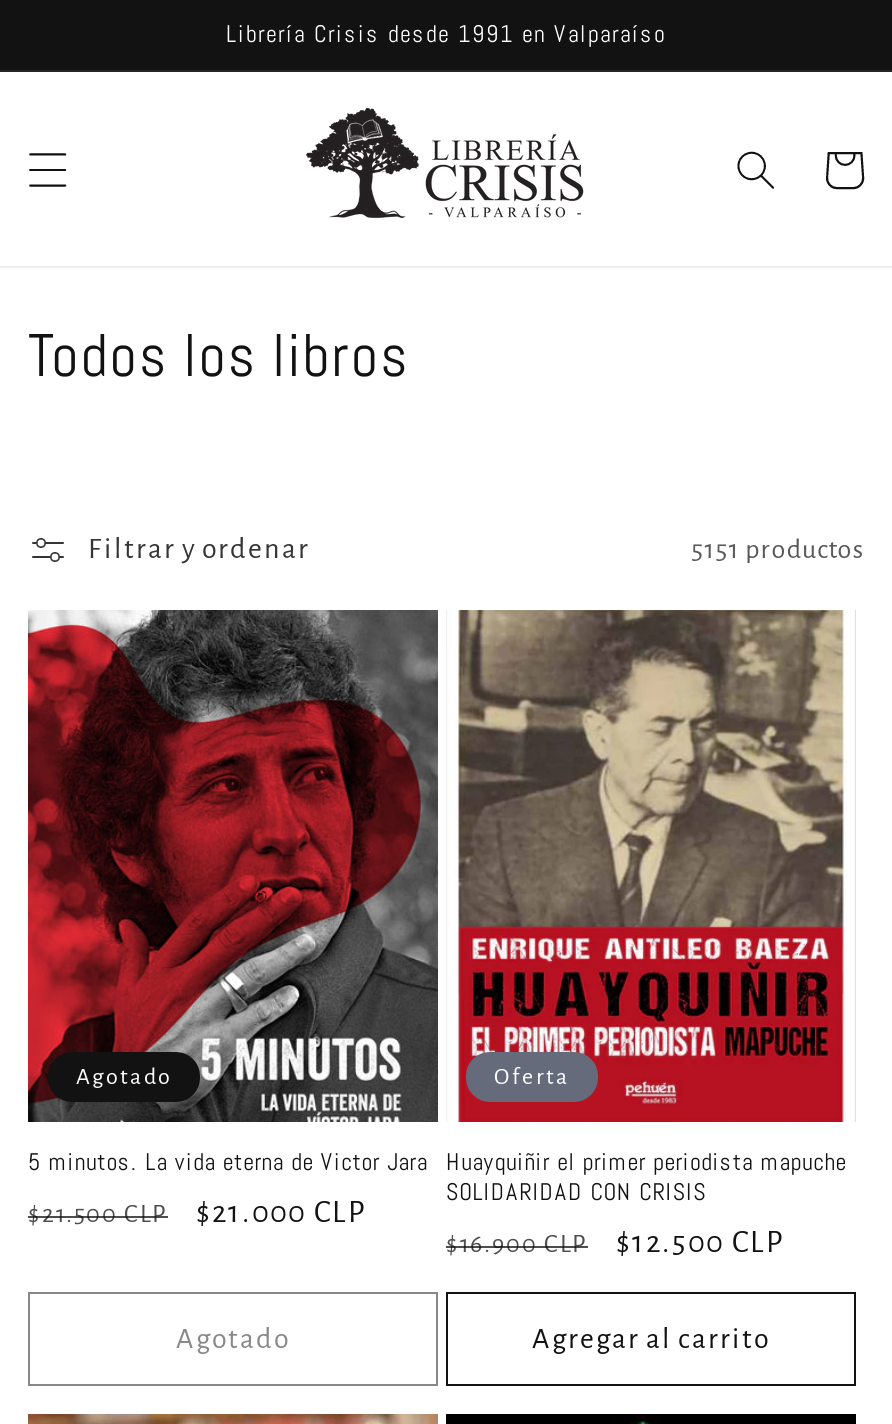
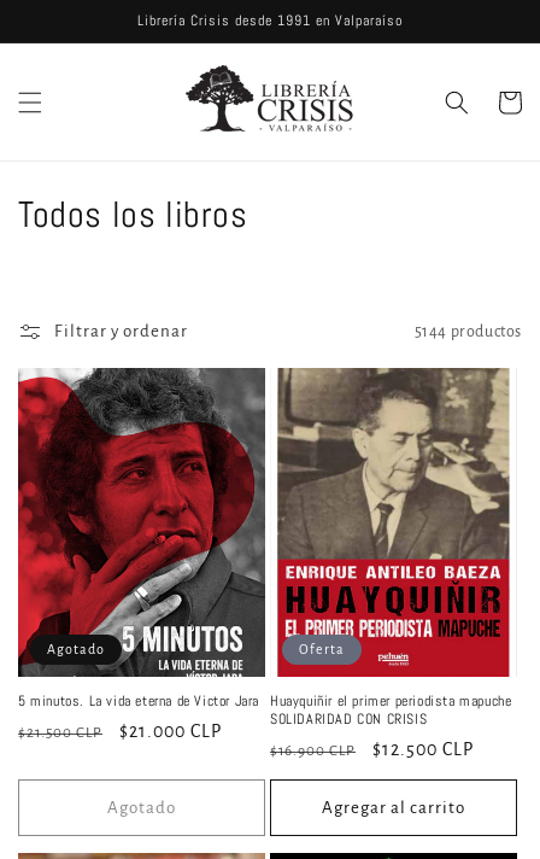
- 5151 productos
+ 5144 productos
